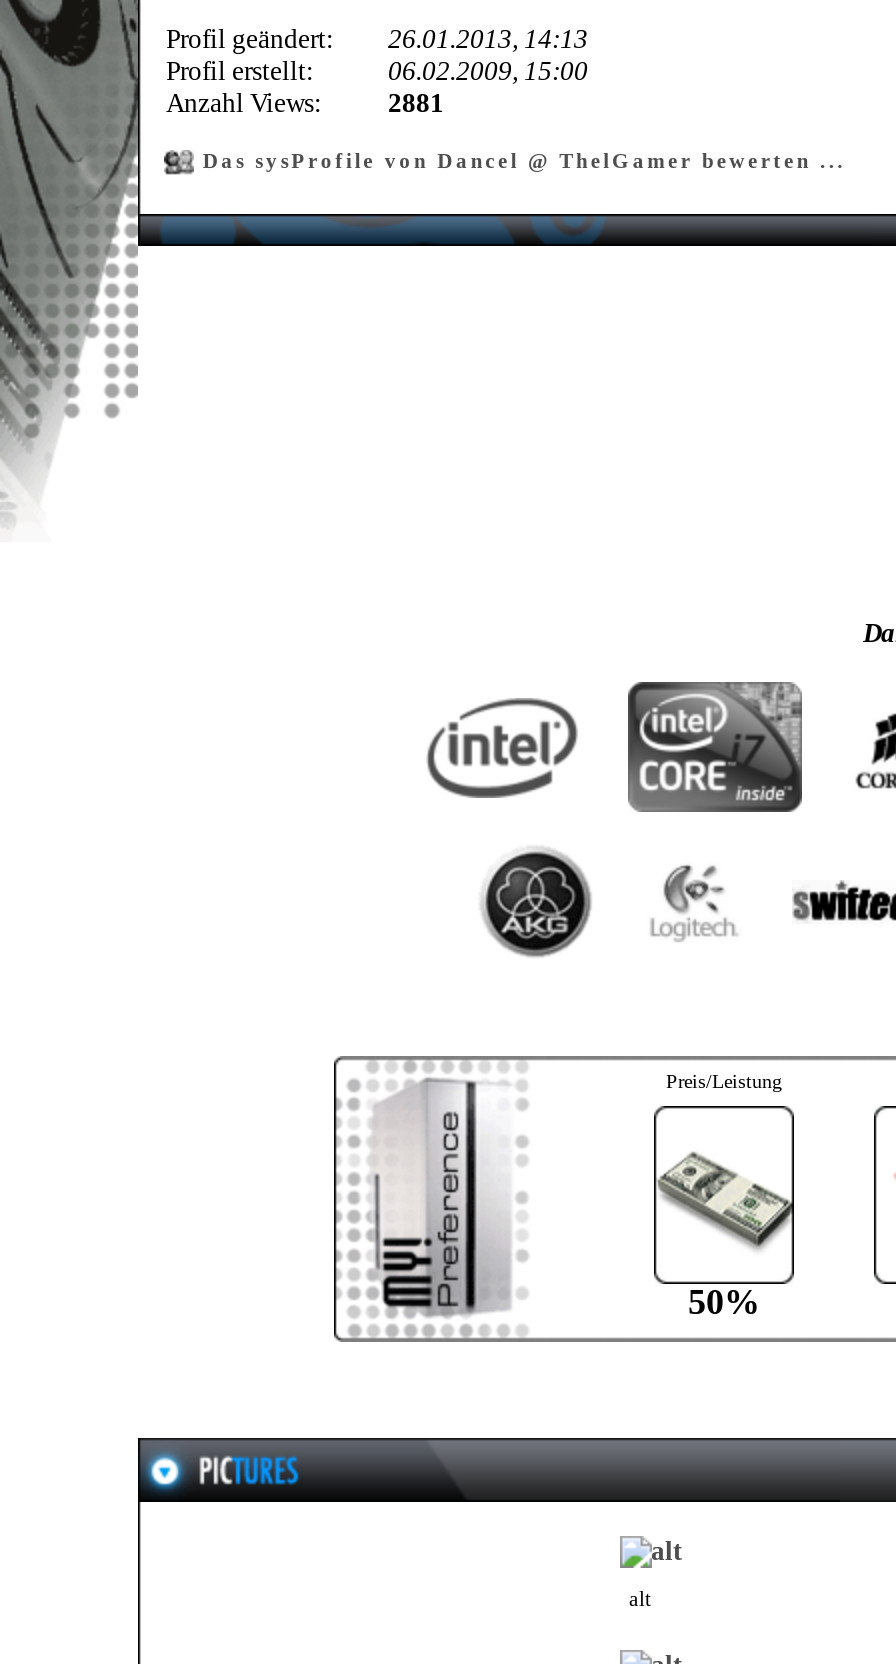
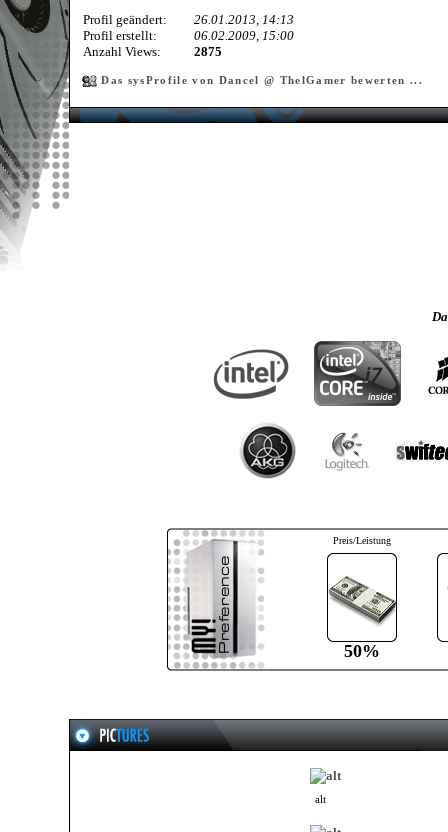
- 2881
+ 2875
